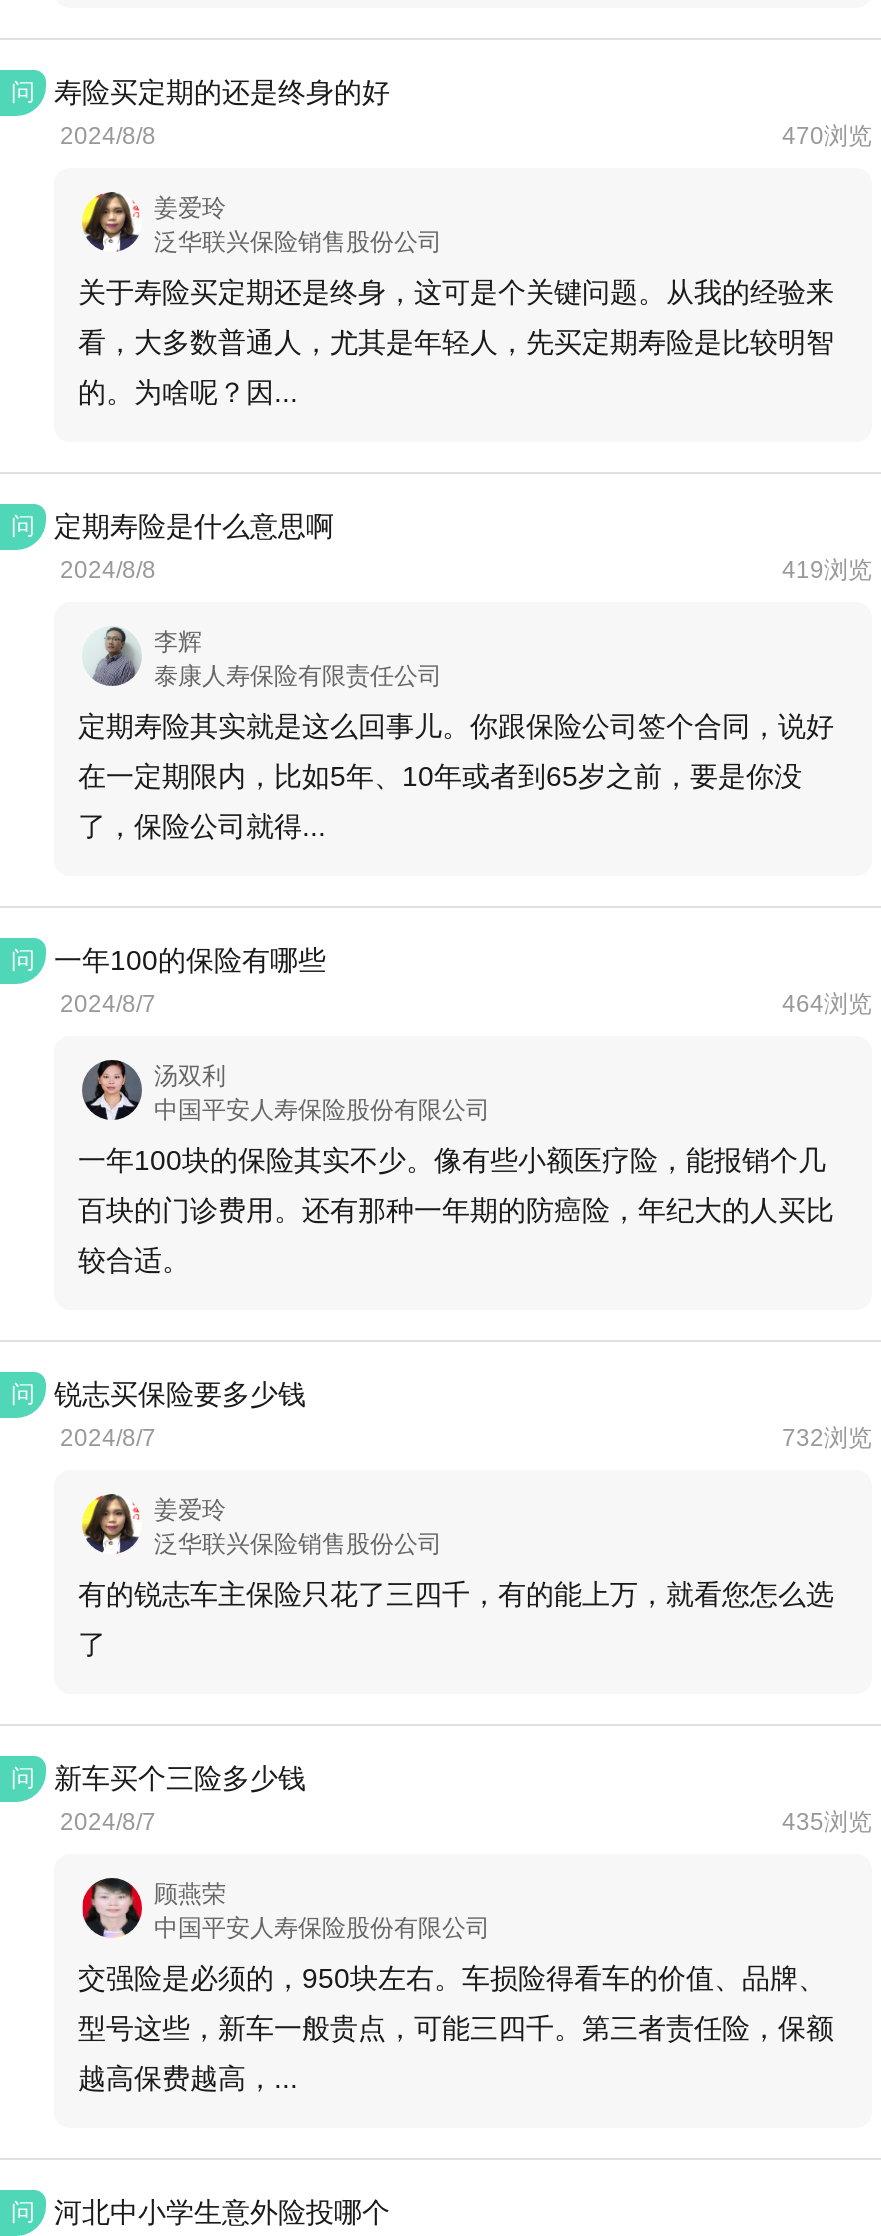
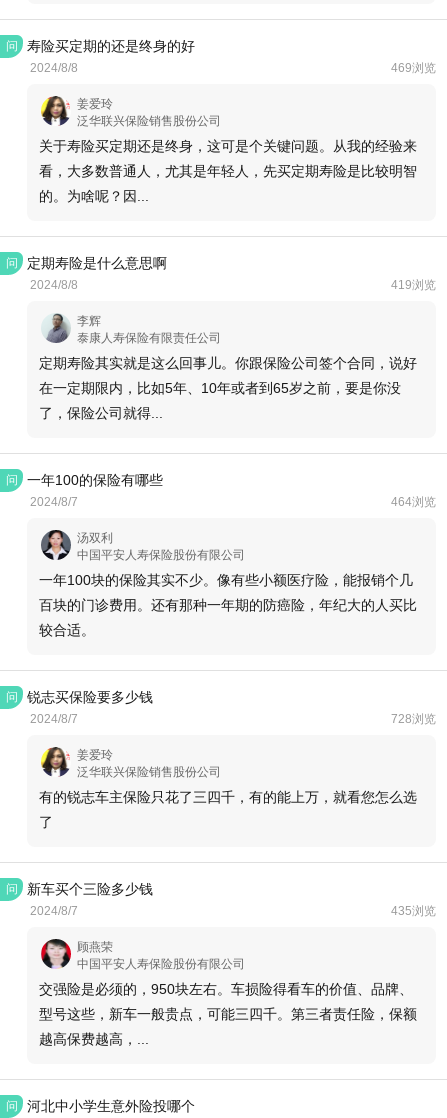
- 470浏览
+ 469浏览

- 732浏览
+ 728浏览
